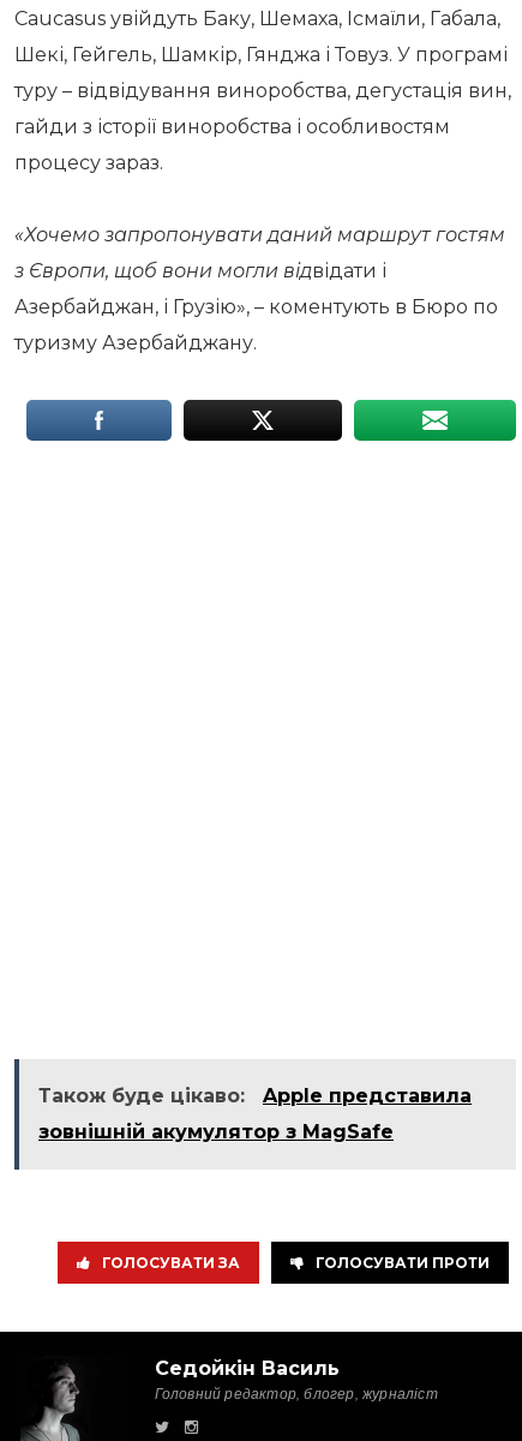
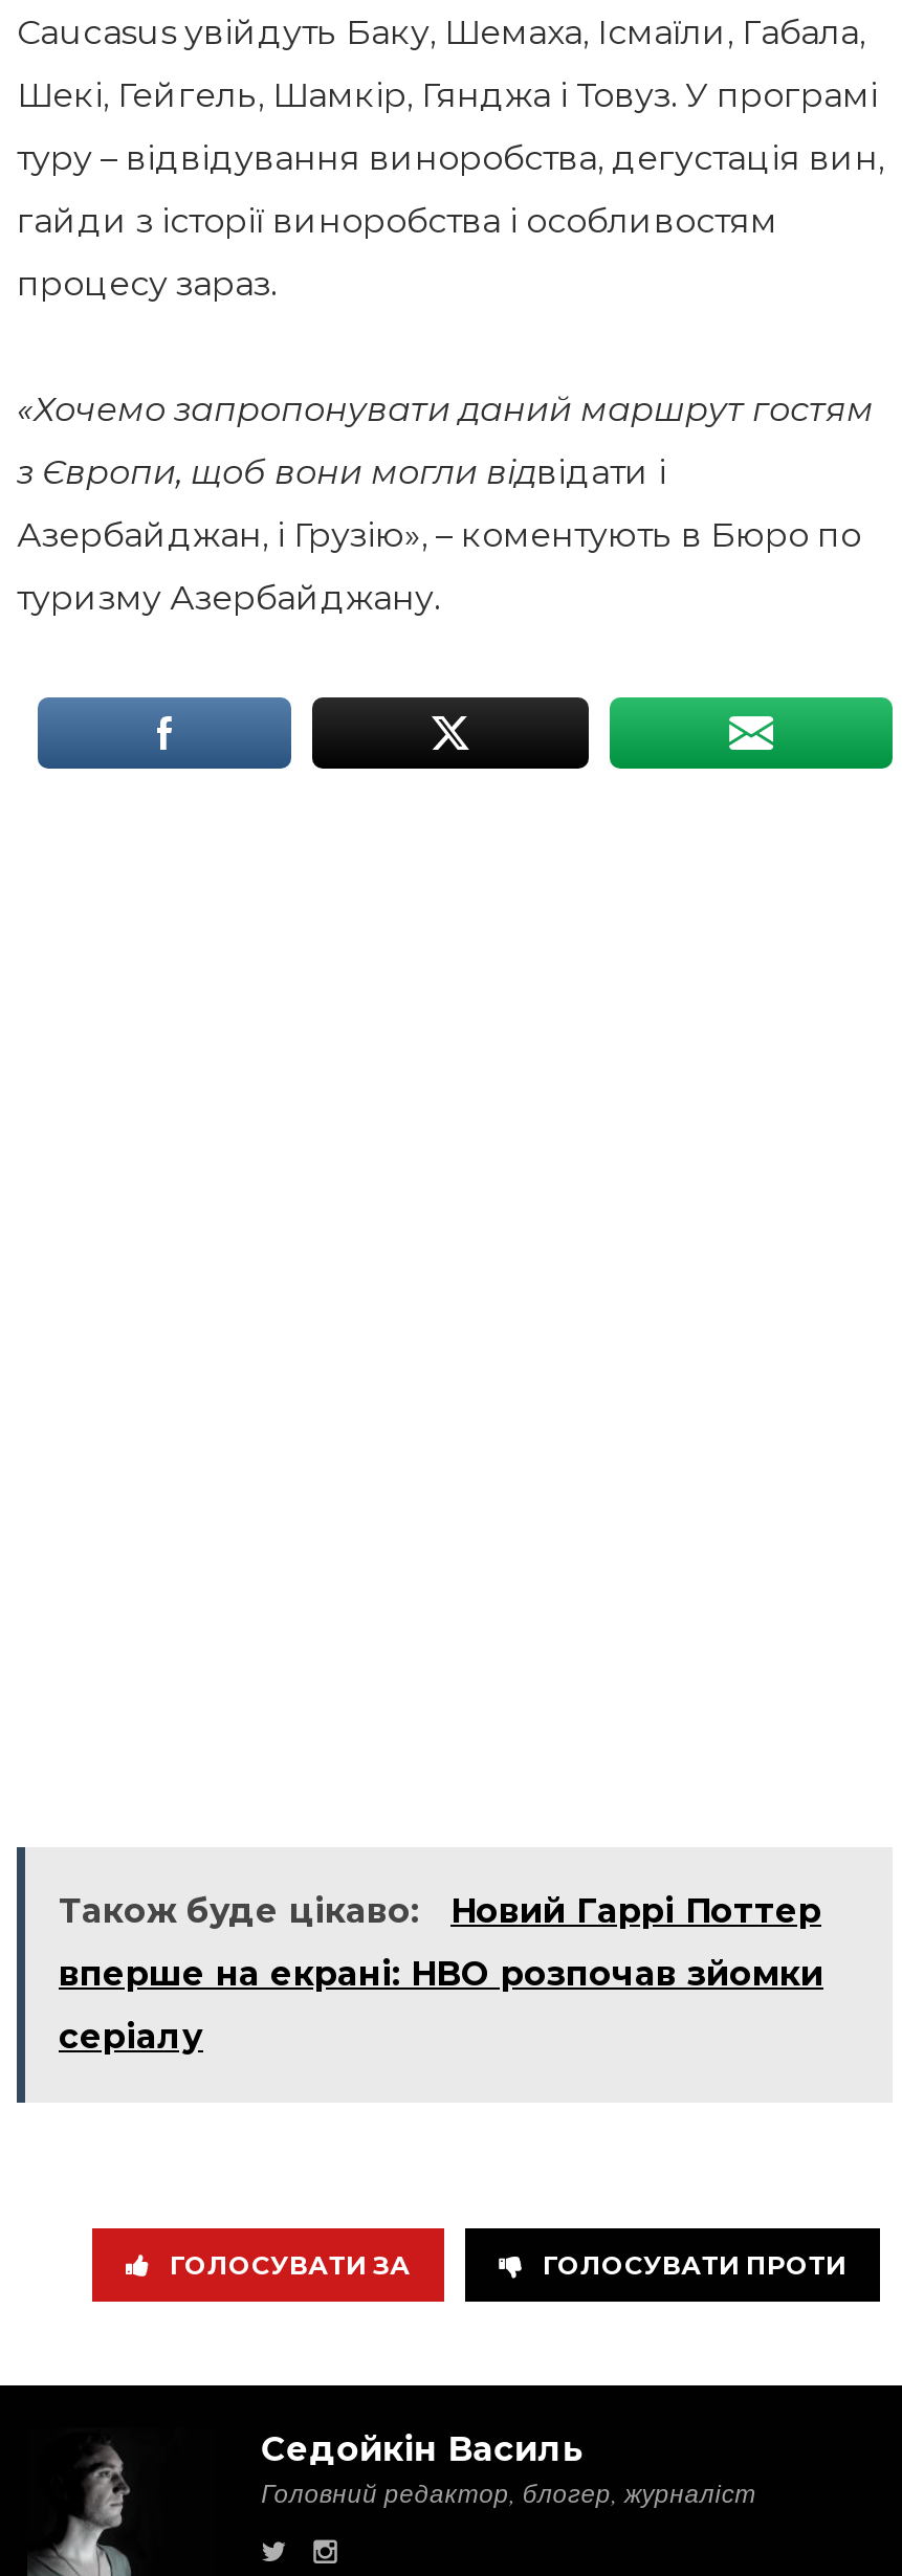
- Також буде цікаво: Apple представила
- зовнішній акумулятор з MagSafe
+ Також буде цікаво: Новий Гаррі Поттер
+ вперше на екрані: HBO розпочав зйомки
+ серіалу
